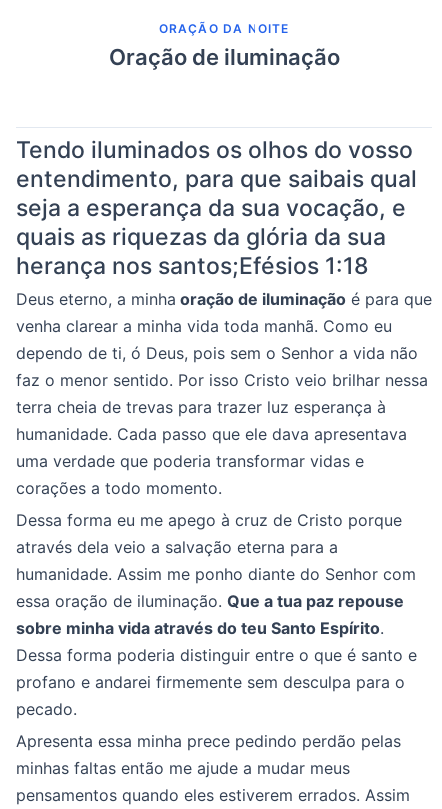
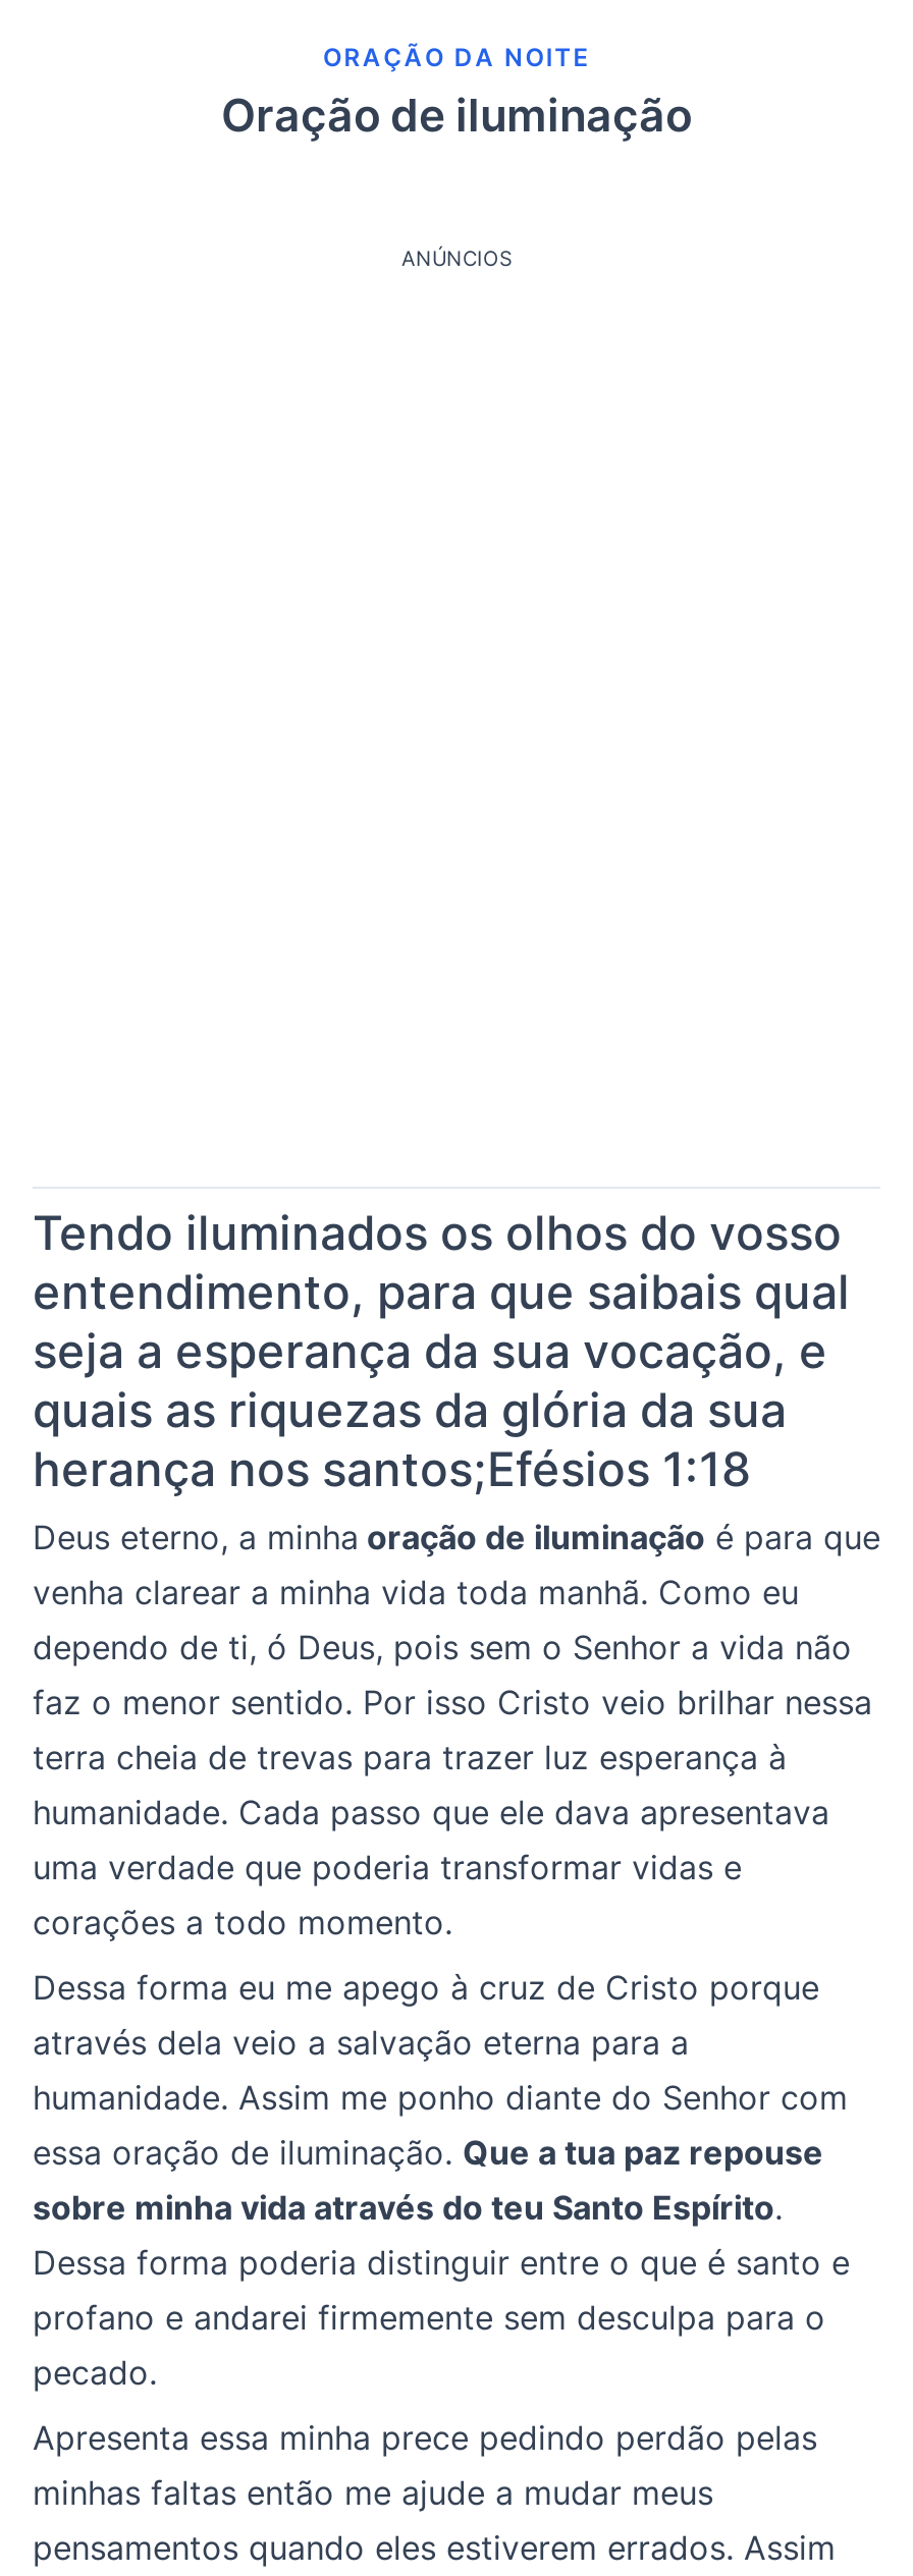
+ ANÚNCIOS
